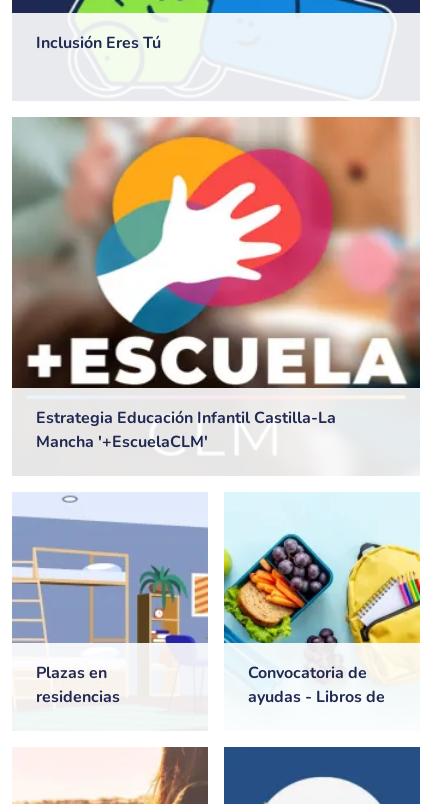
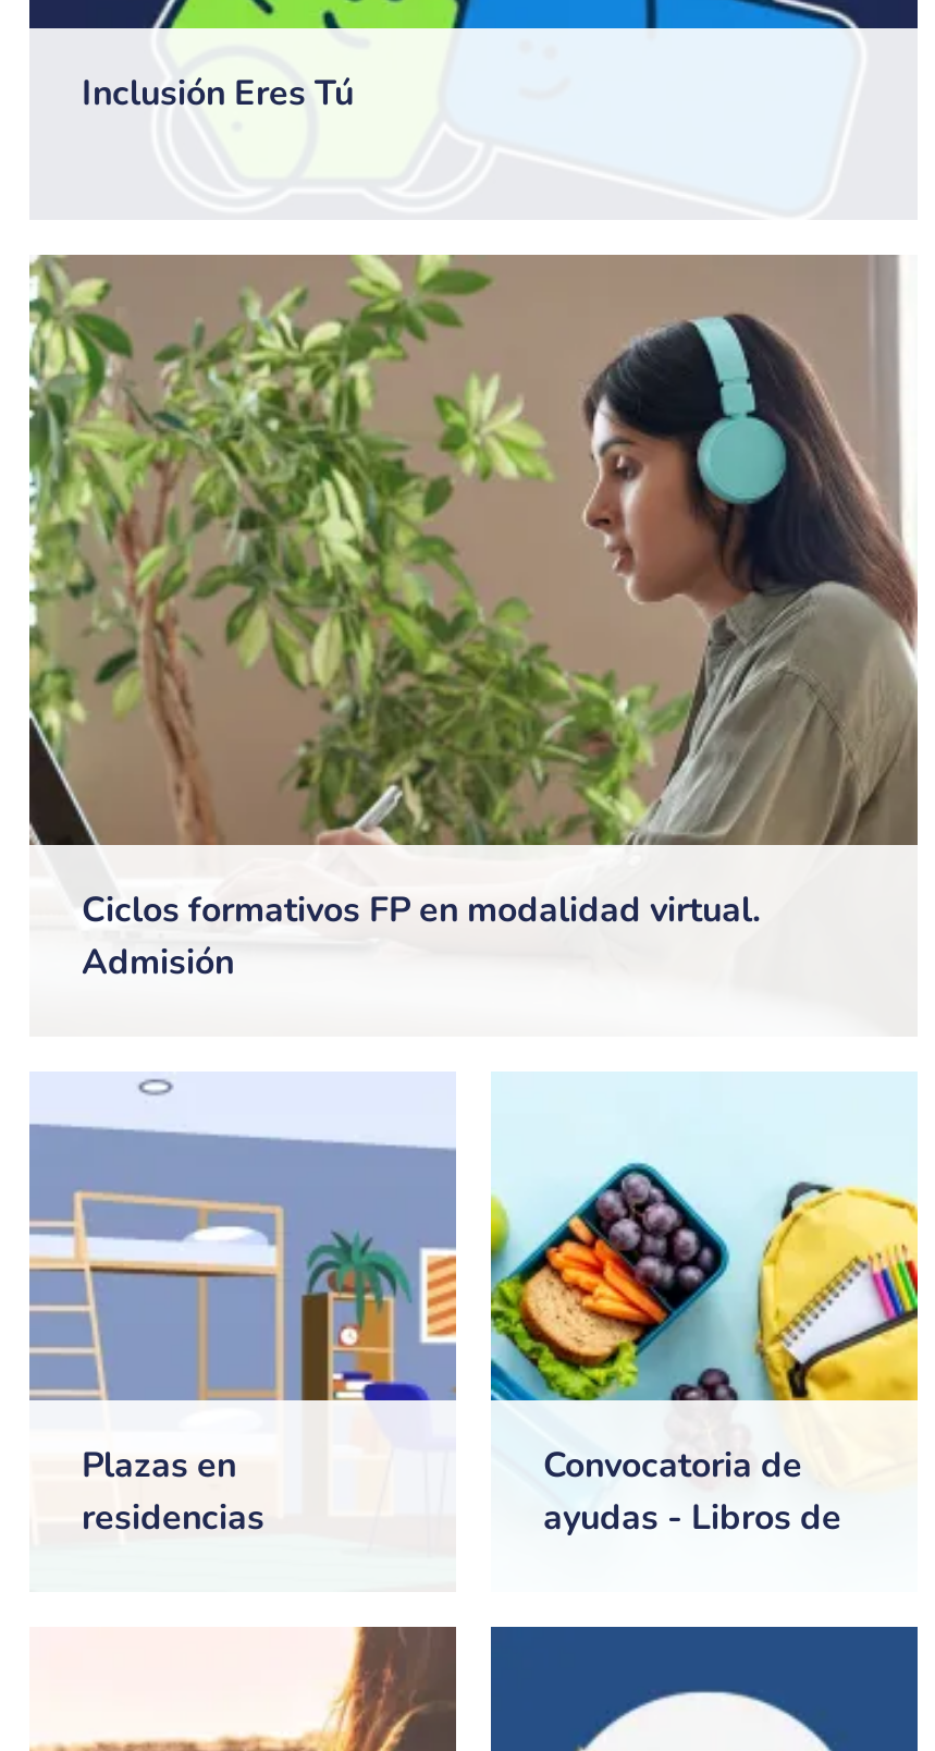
- [image]
- Estrategia Educación Infantil Castilla-La
- Mancha '+EscuelaCLM'
+ [image]
+ Ciclos formativos FP en modalidad virtual.
+ Admisión
